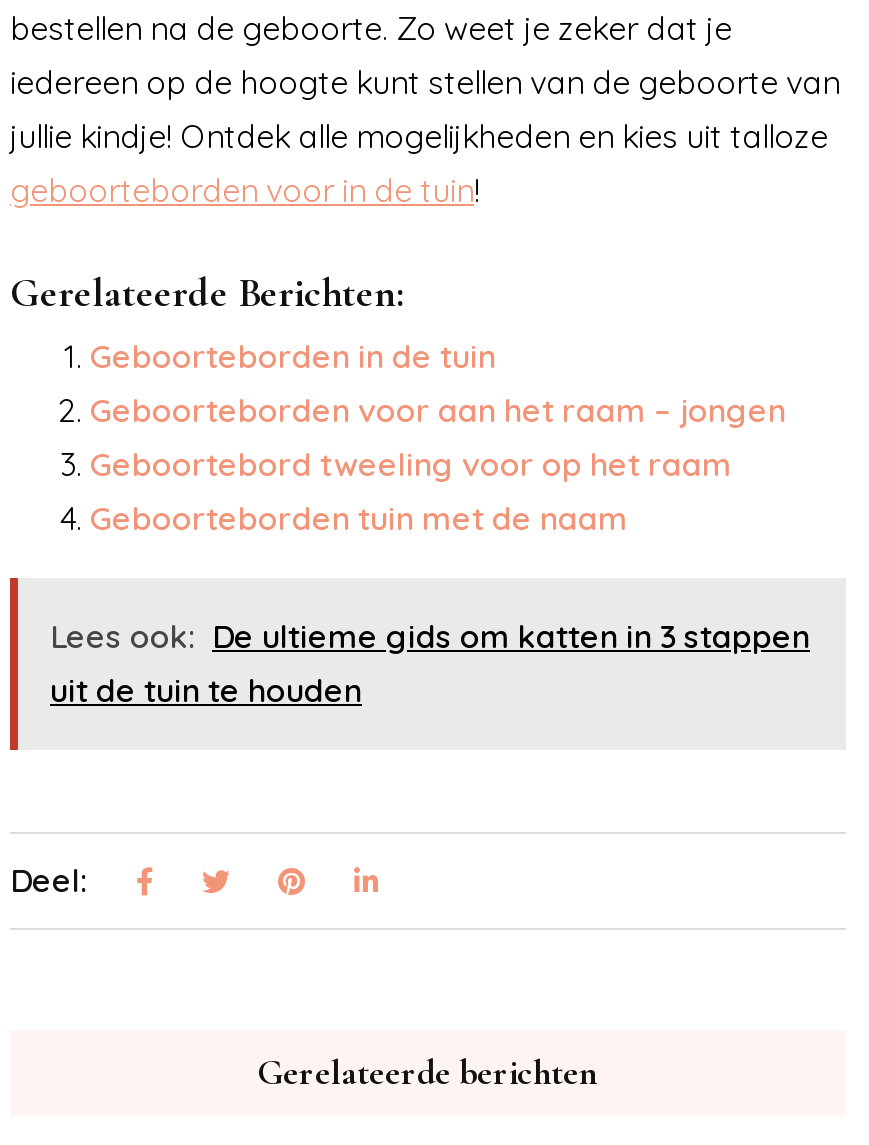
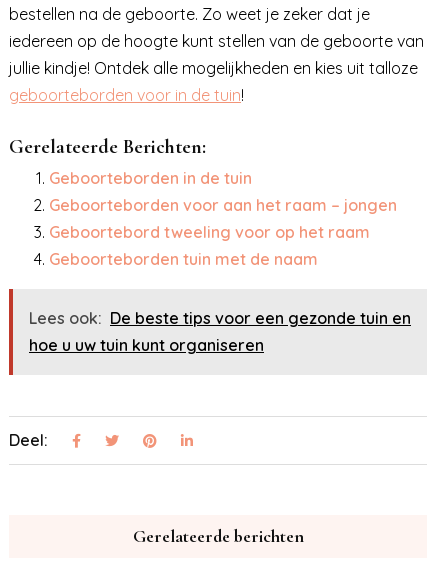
- Lees ook: De ultieme gids om katten in 3 stappen
- uit de tuin te houden
+ Lees ook: De beste tips voor een gezonde tuin en
+ hoe u uw tuin kunt organiseren
